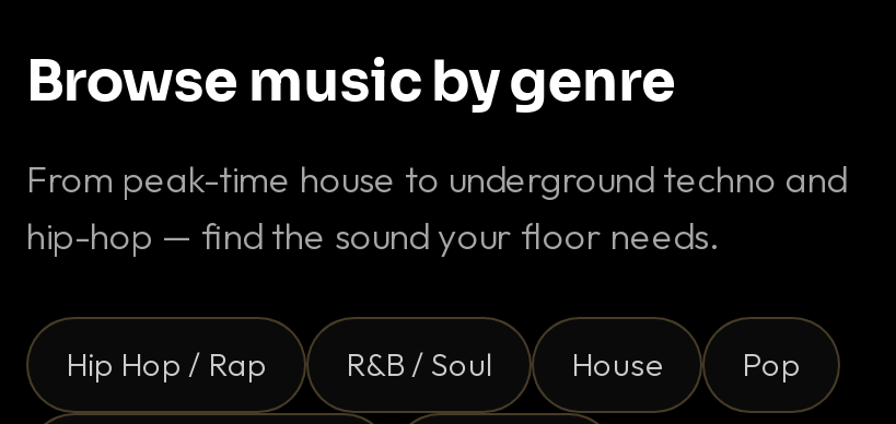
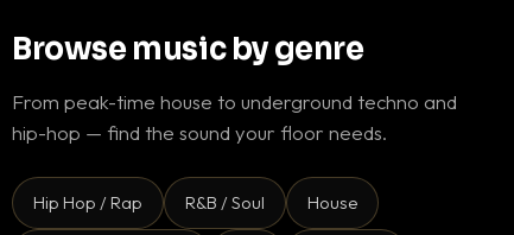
- Pop
